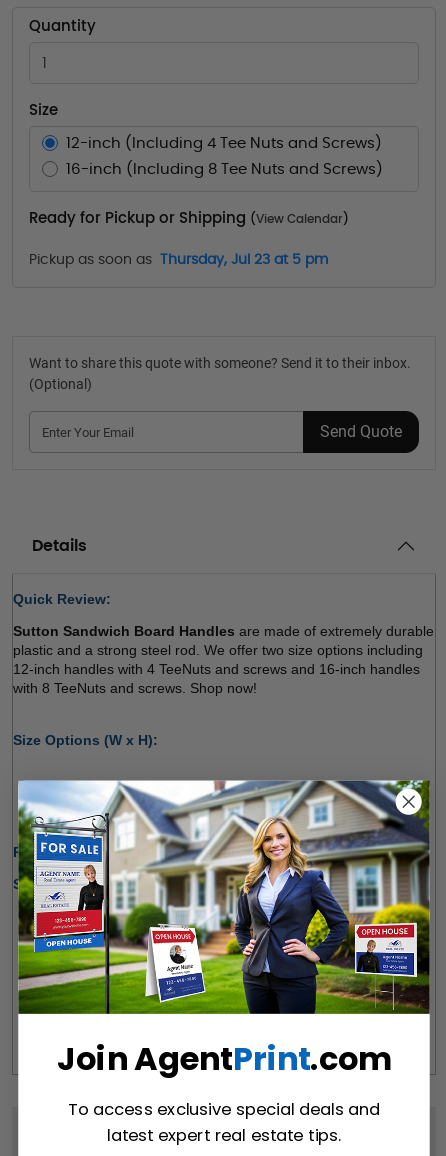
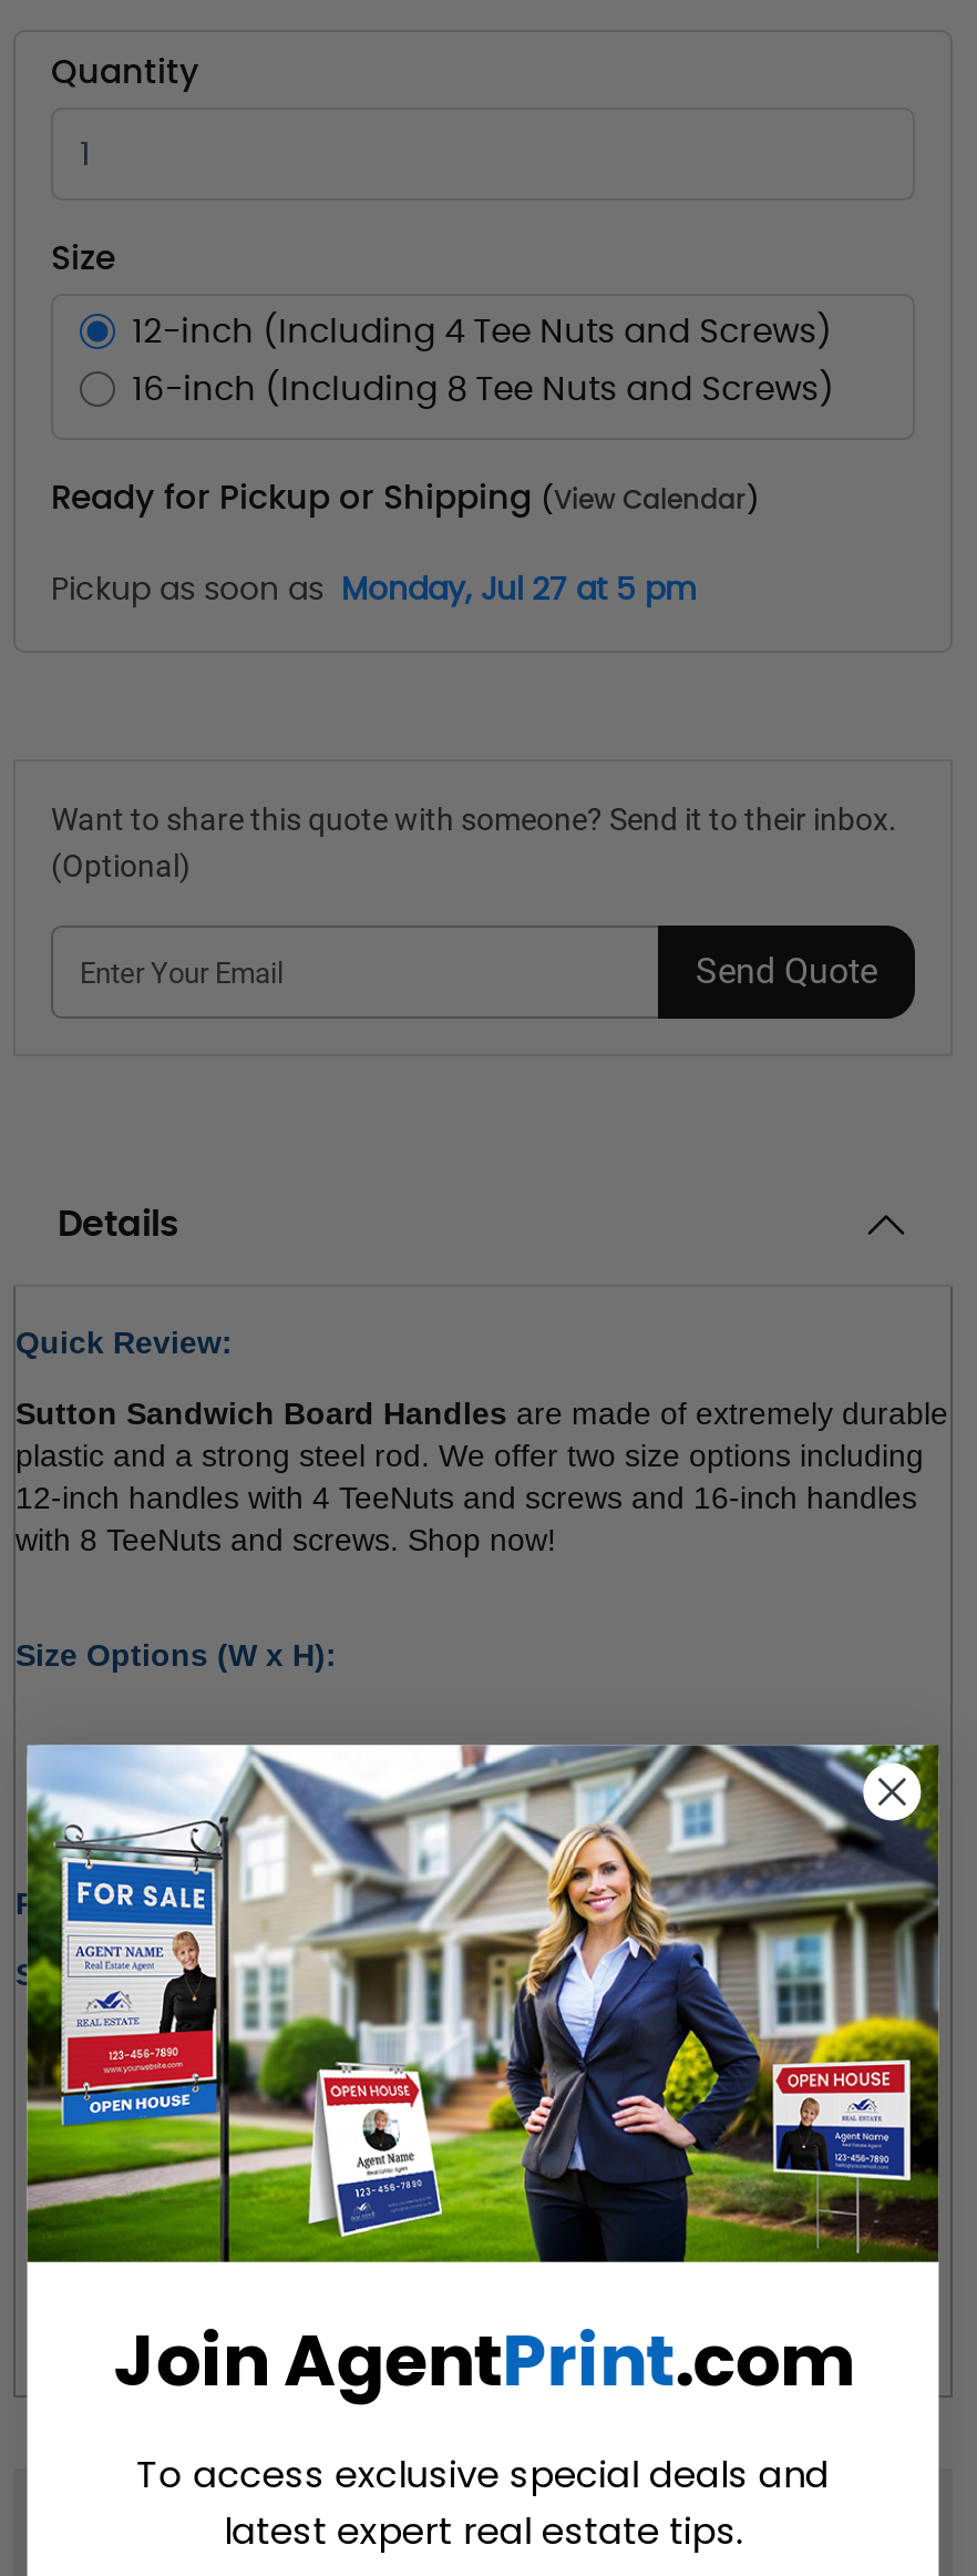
- Pickup as soon as Thursday, Jul 23 at 5 pm
+ Pickup as soon as Monday, Jul 27 at 5 pm
